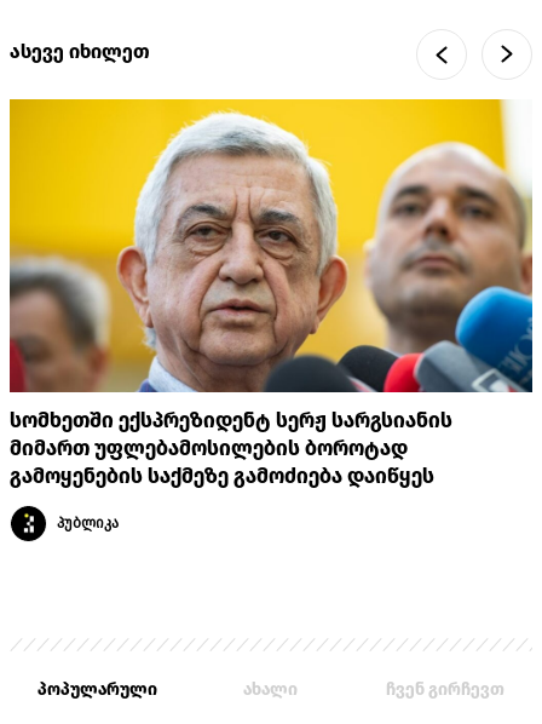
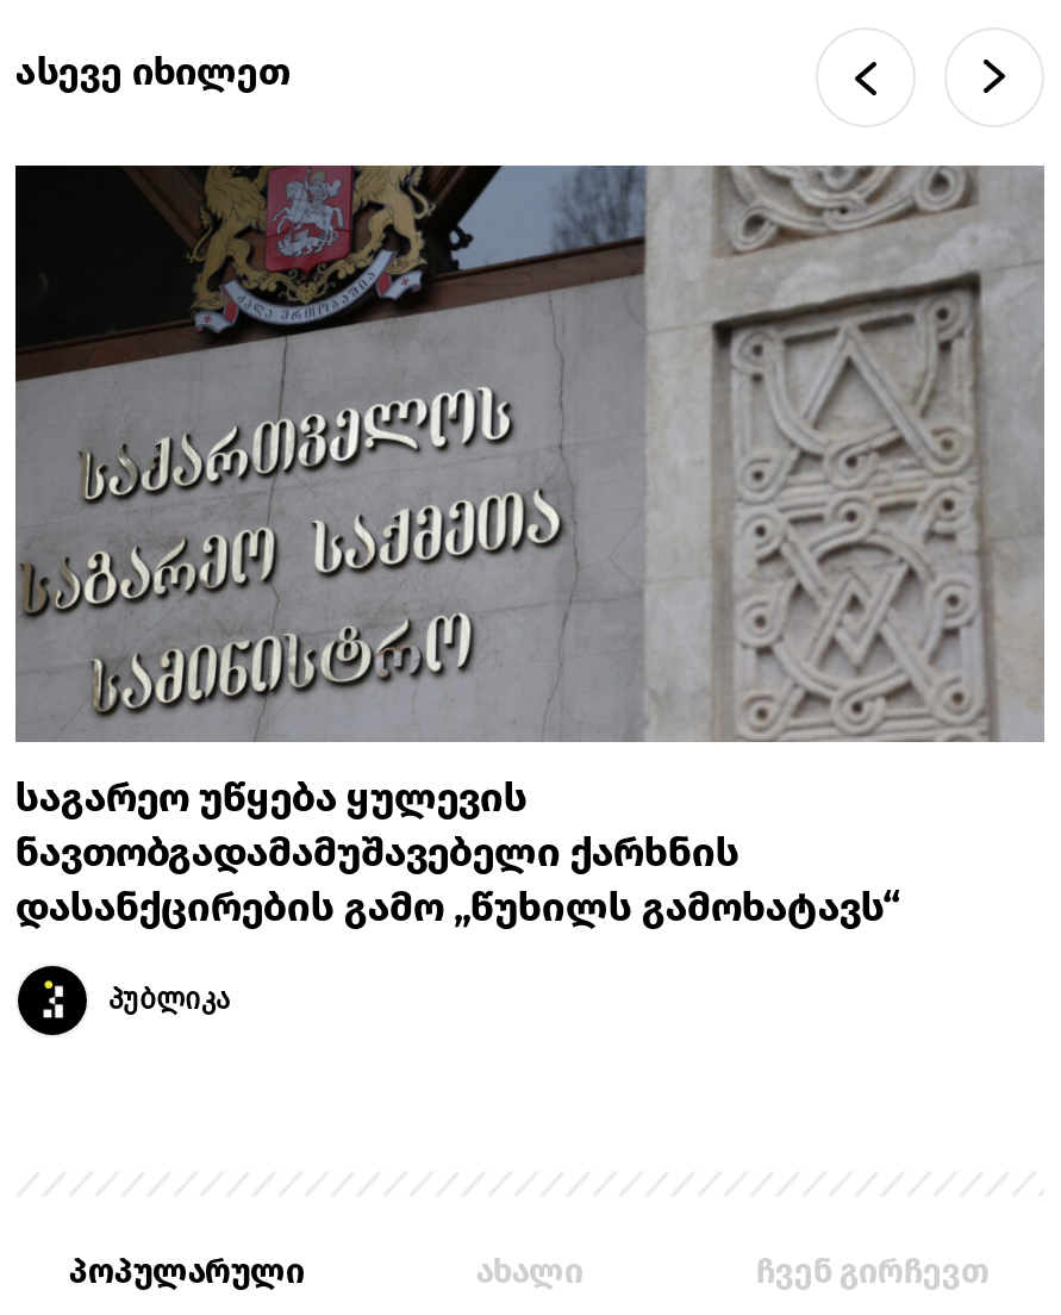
- [image]
- სომხეთში ექსპრეზიდენტ სერჟ სარგსიანის
- მიმართ უფლებამოსილების ბოროტად
- გამოყენების საქმეზე გამოძიება დაიწყეს
+ [image]
+ საგარეო უწყება ყულევის
+ ნავთობგადამამუშავებელი ქარხნის
+ დასანქცირების გამო „წუხილს გამოხატავს“
